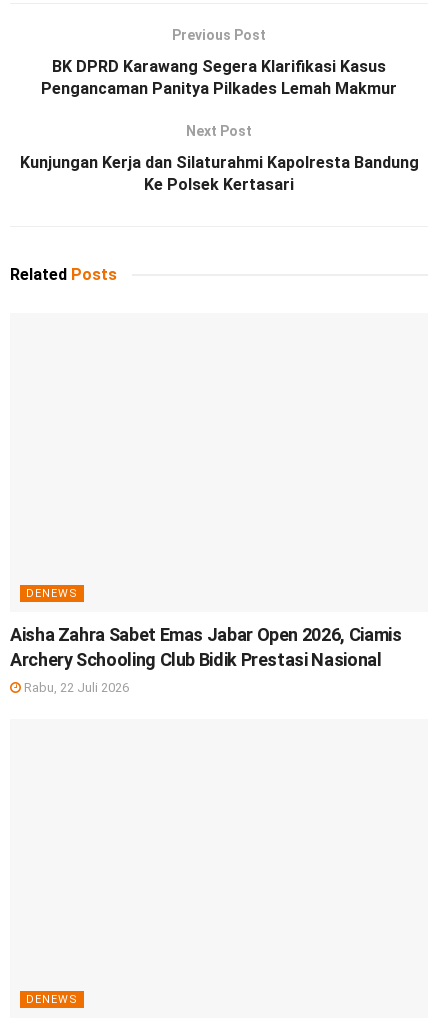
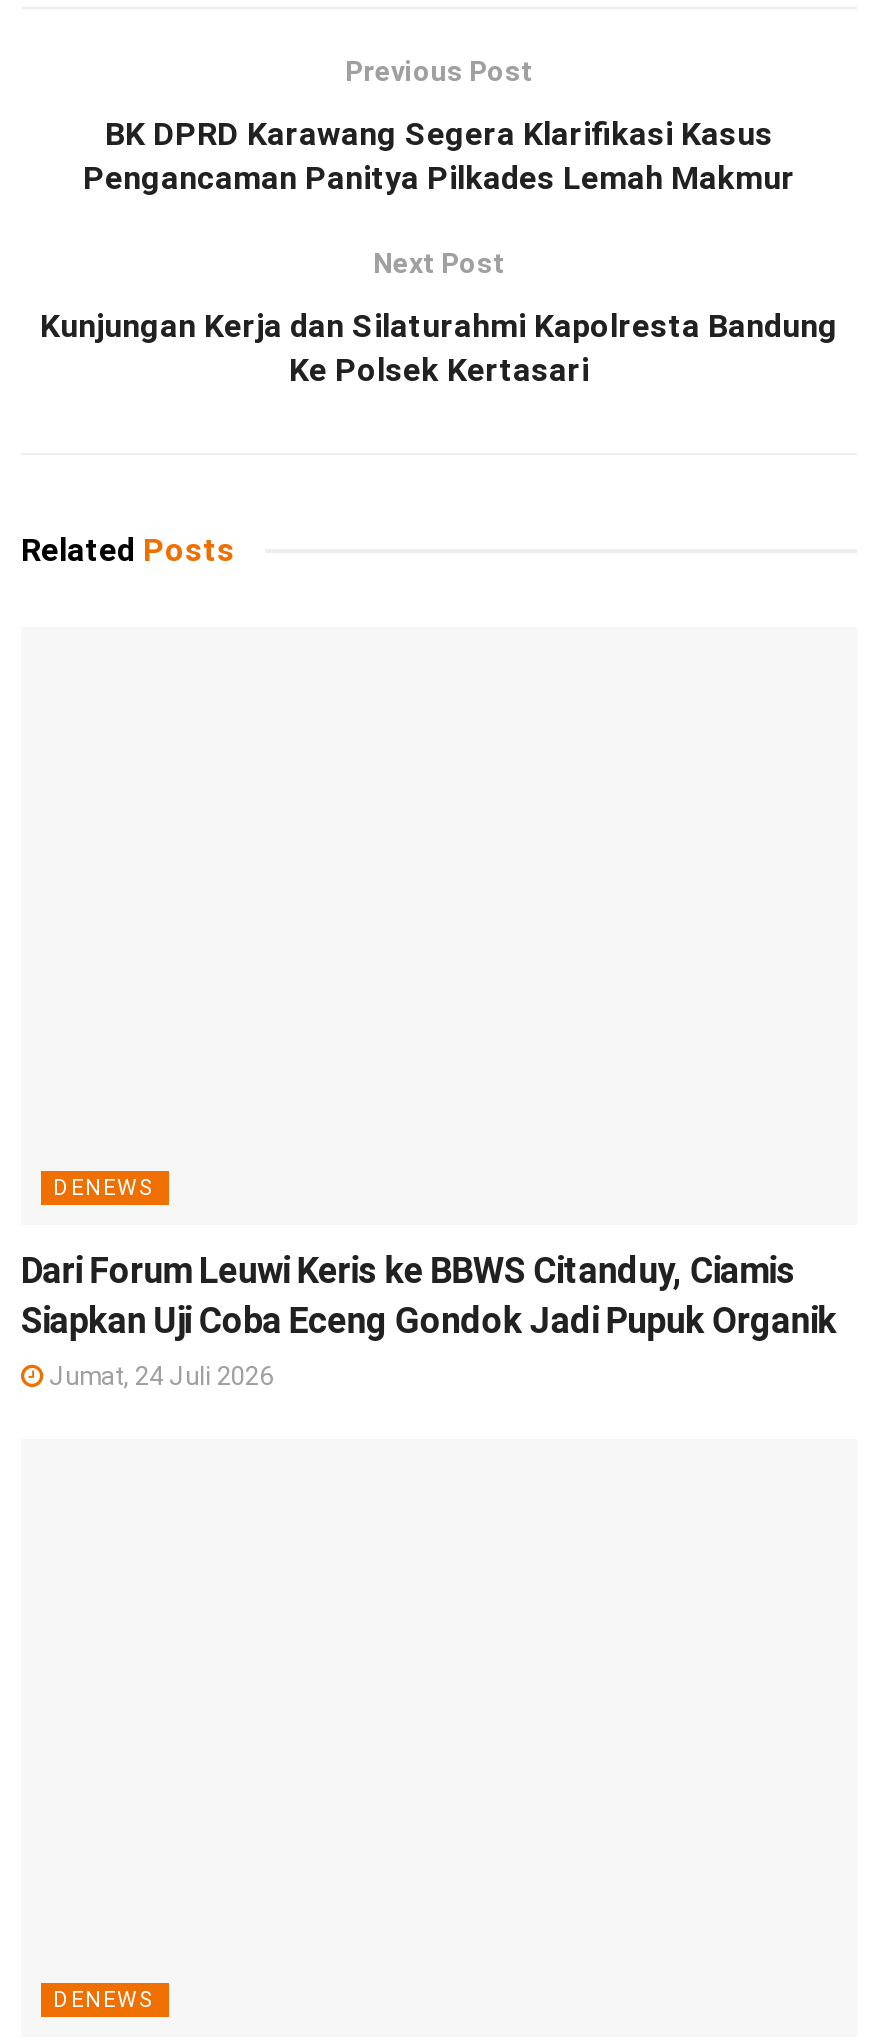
- Aisha Zahra Sabet Emas Jabar Open 2026, Ciamis
- Archery Schooling Club Bidik Prestasi Nasional
+ Dari Forum Leuwi Keris ke BBWS Citanduy, Ciamis
+ Siapkan Uji Coba Eceng Gondok Jadi Pupuk Organik

- Rabu, 22 Juli 2026
+ Jumat, 24 Juli 2026
